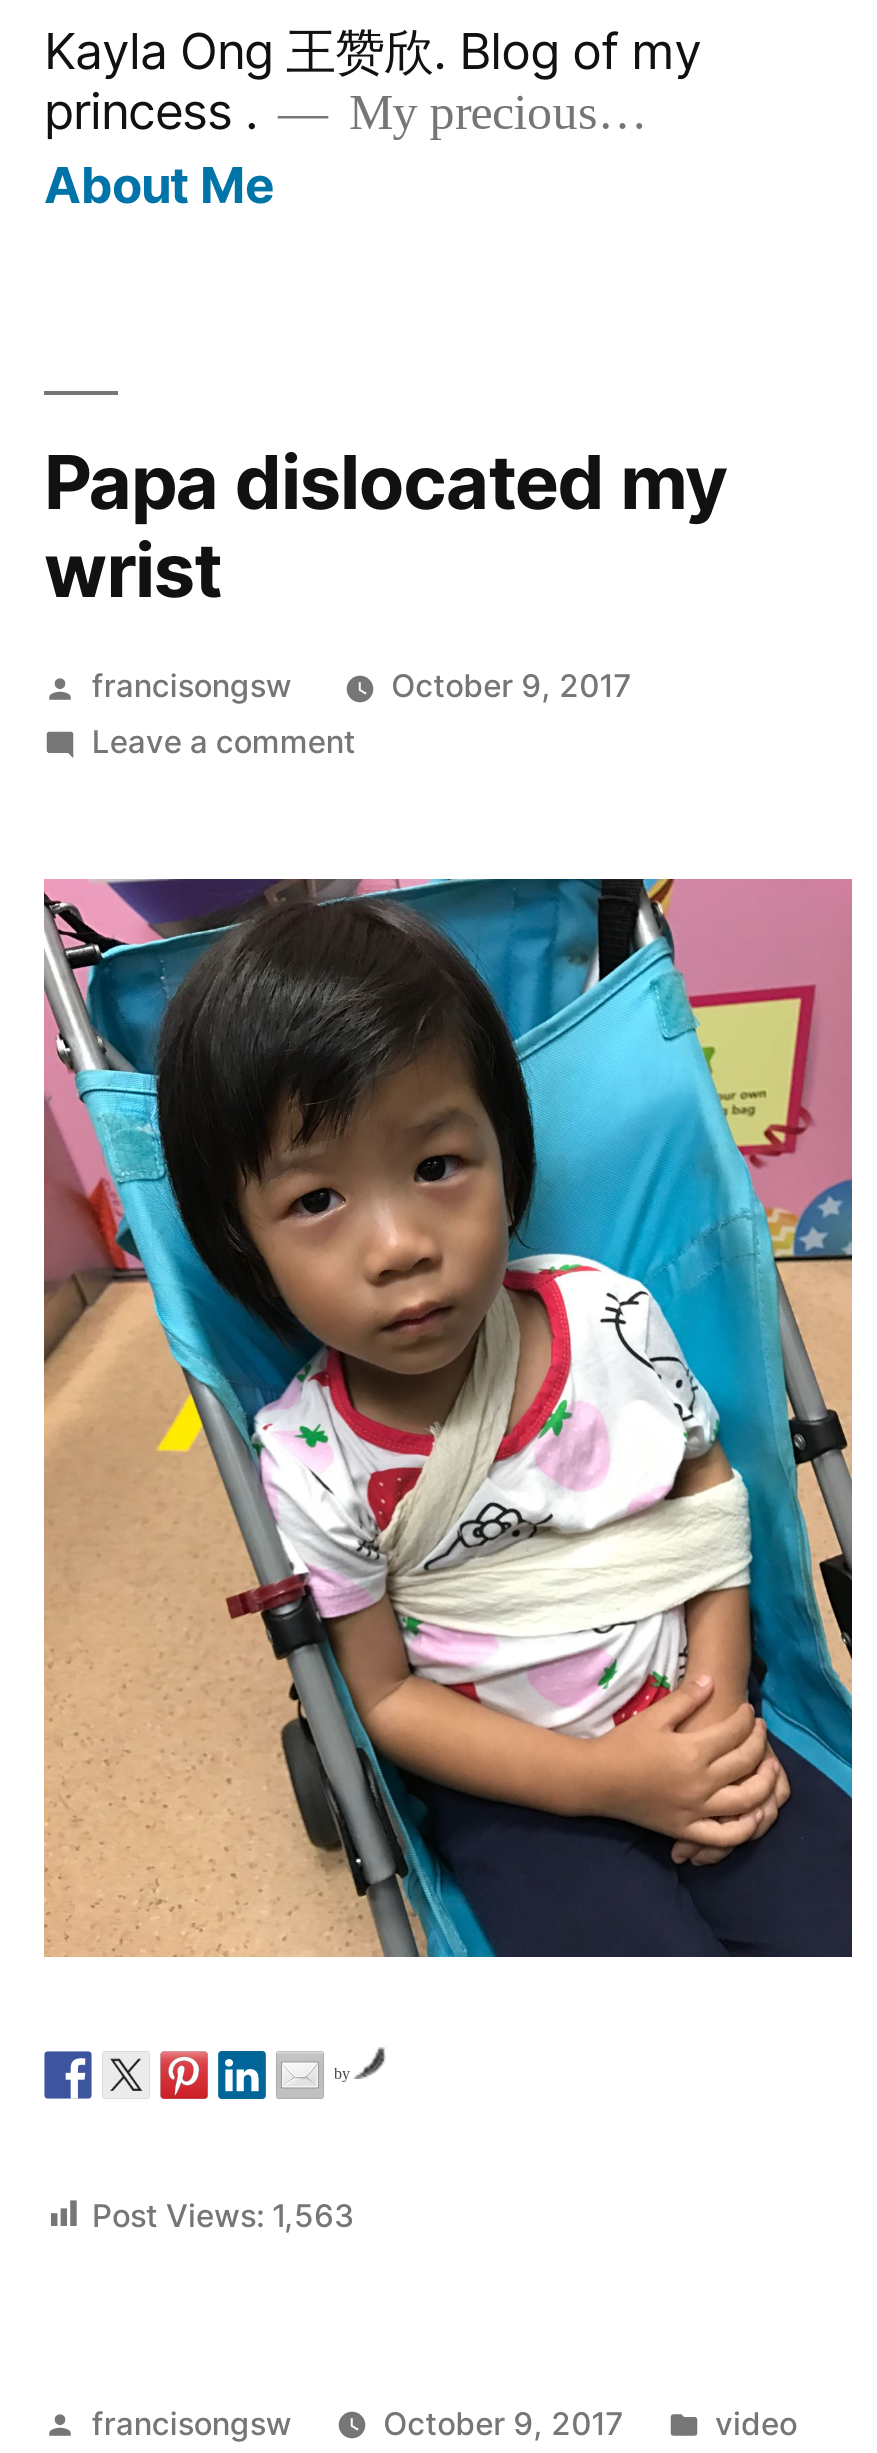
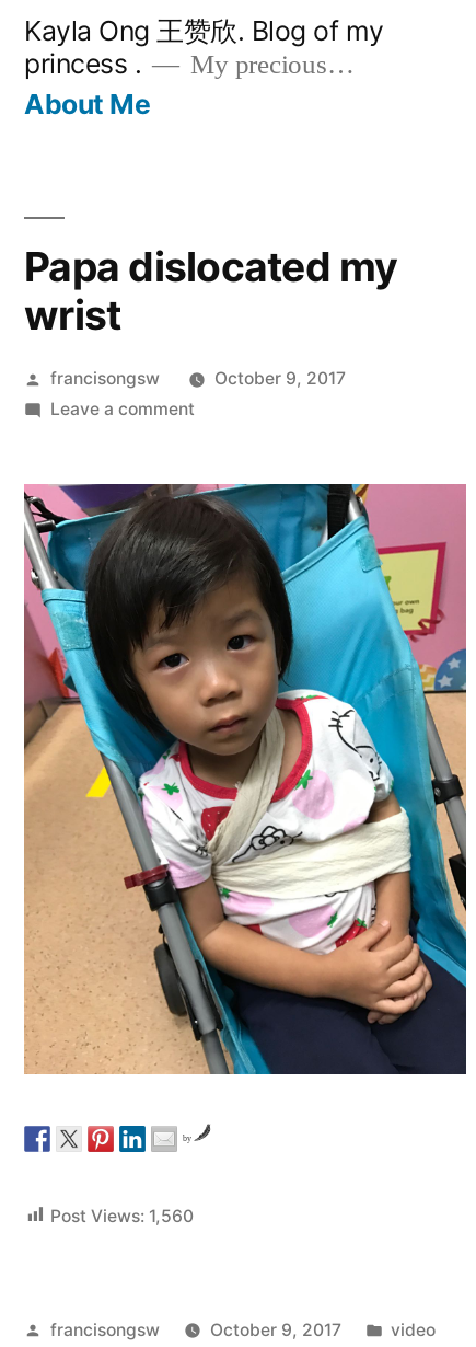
- Post Views: 1,563
+ Post Views: 1,560
